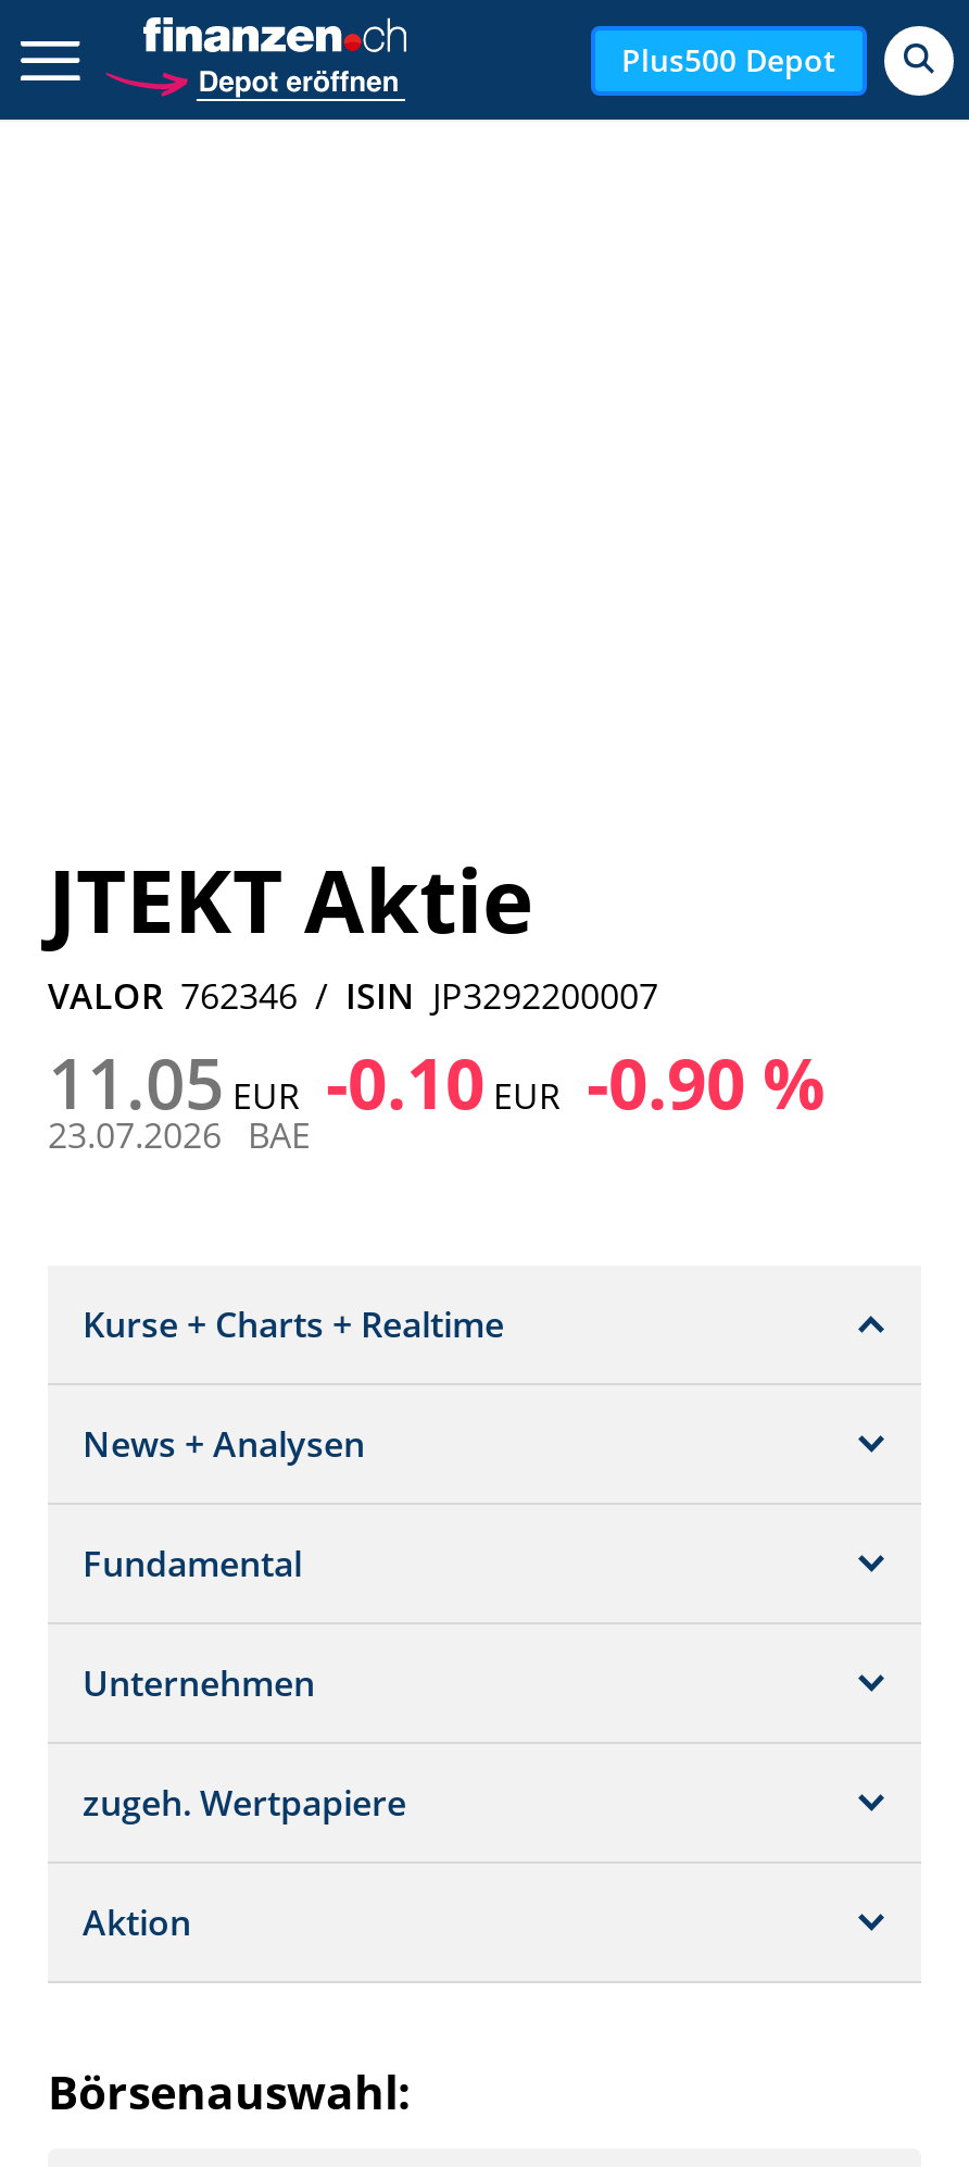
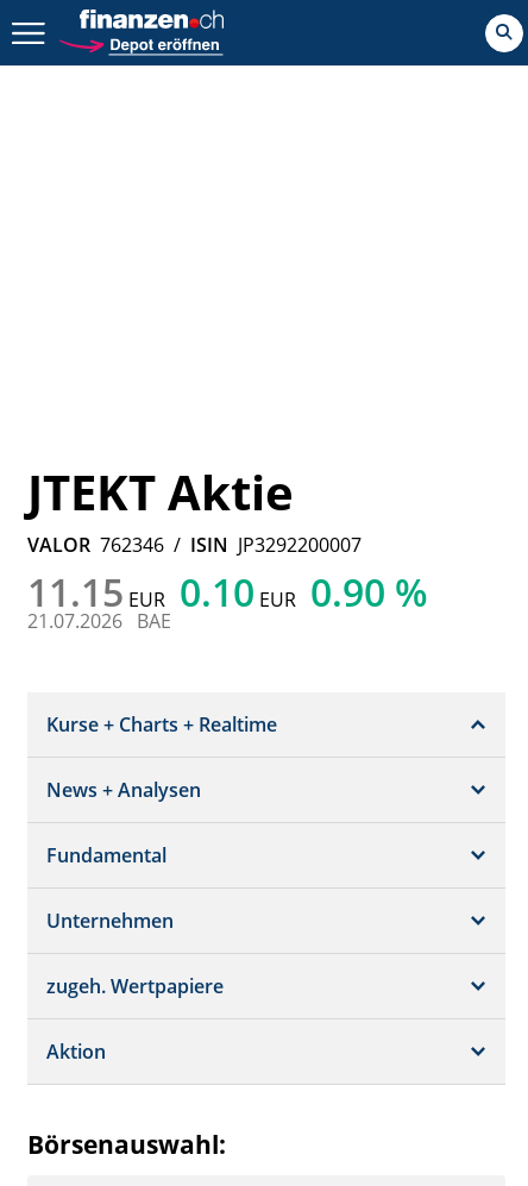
- Plus500 Depot

- 11.05 EUR -0.10 EUR -0.90 %
+ 11.15 EUR 0.10 EUR 0.90 %

- 23.07.2026 BAE
+ 21.07.2026 BAE
